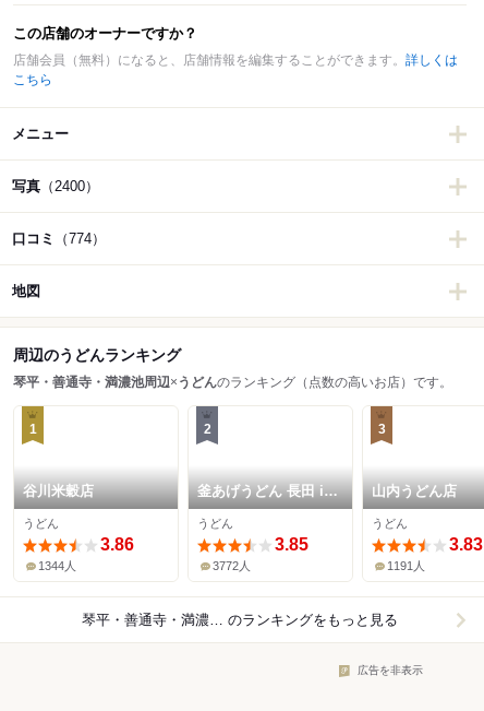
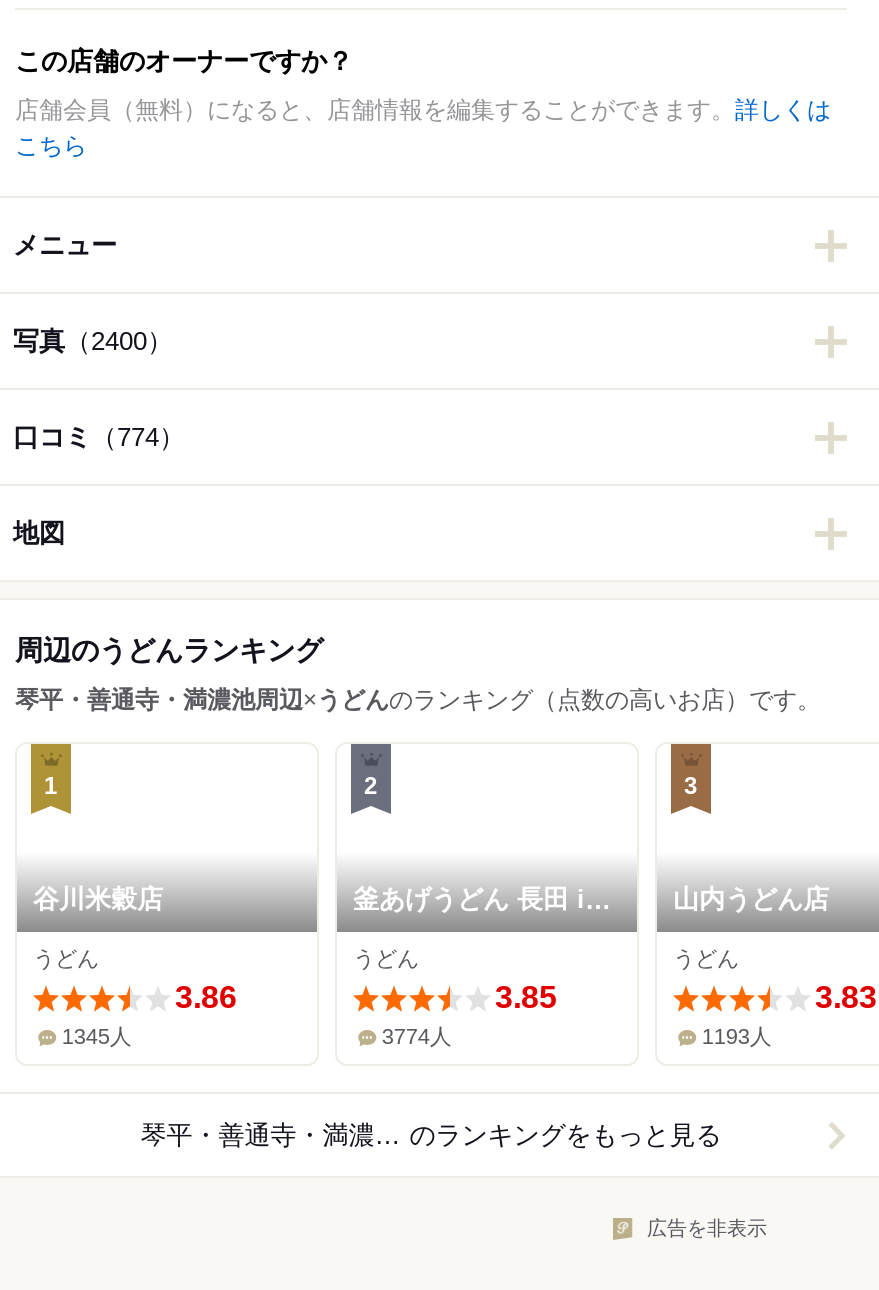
- 1344人
+ 1345人

- 3772人
+ 3774人

- 1191人
+ 1193人
